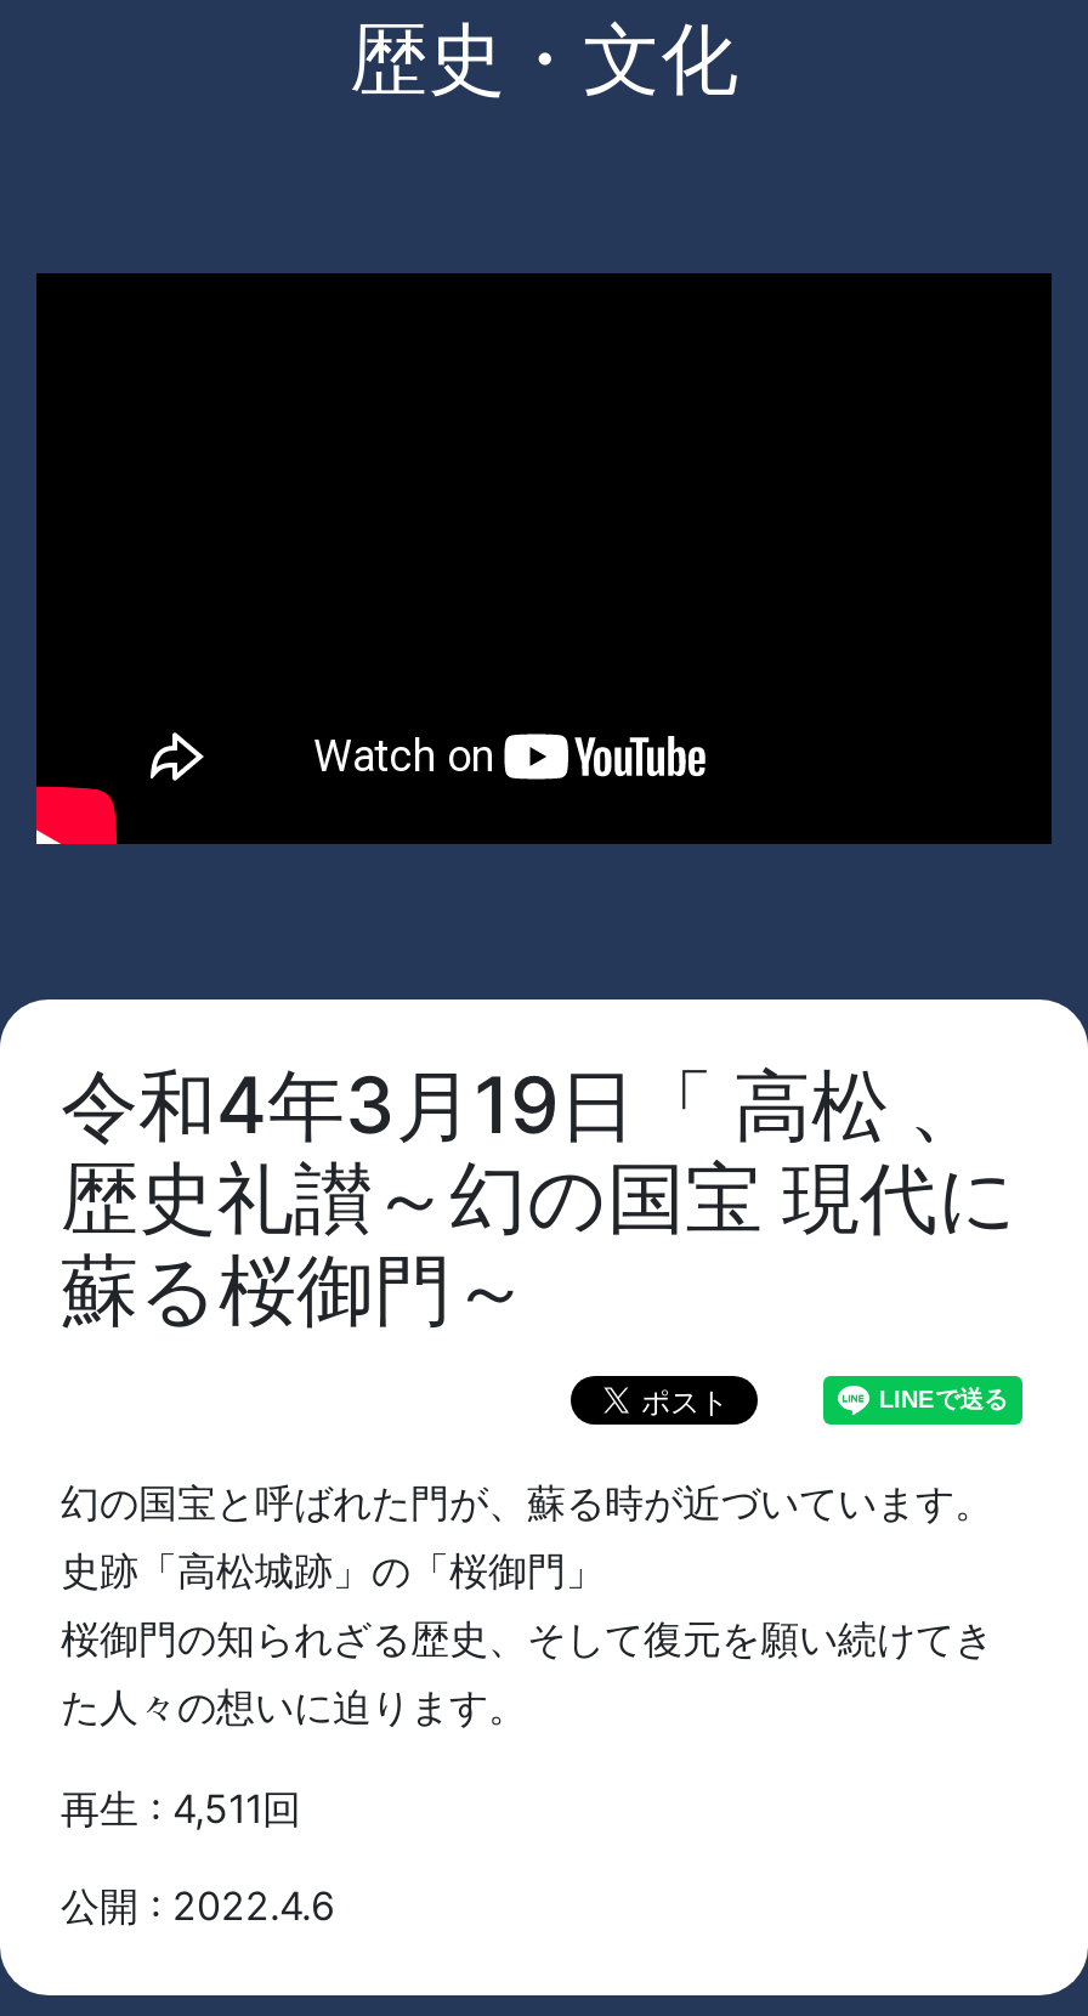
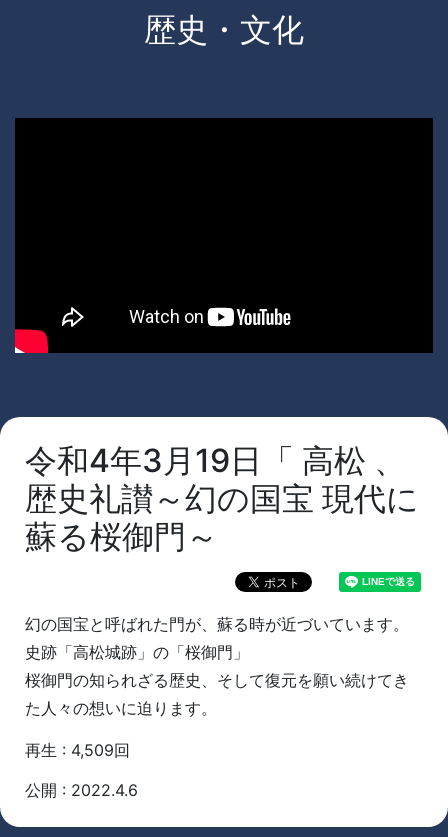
- 再生 : 4,511回
+ 再生 : 4,509回
